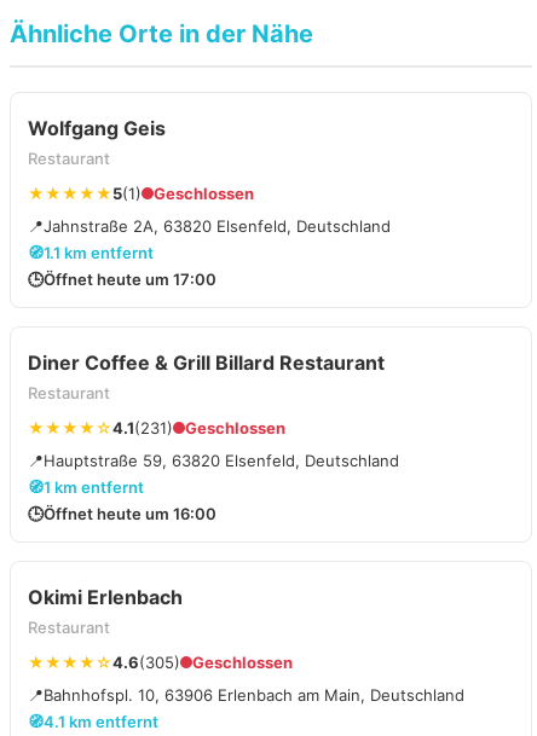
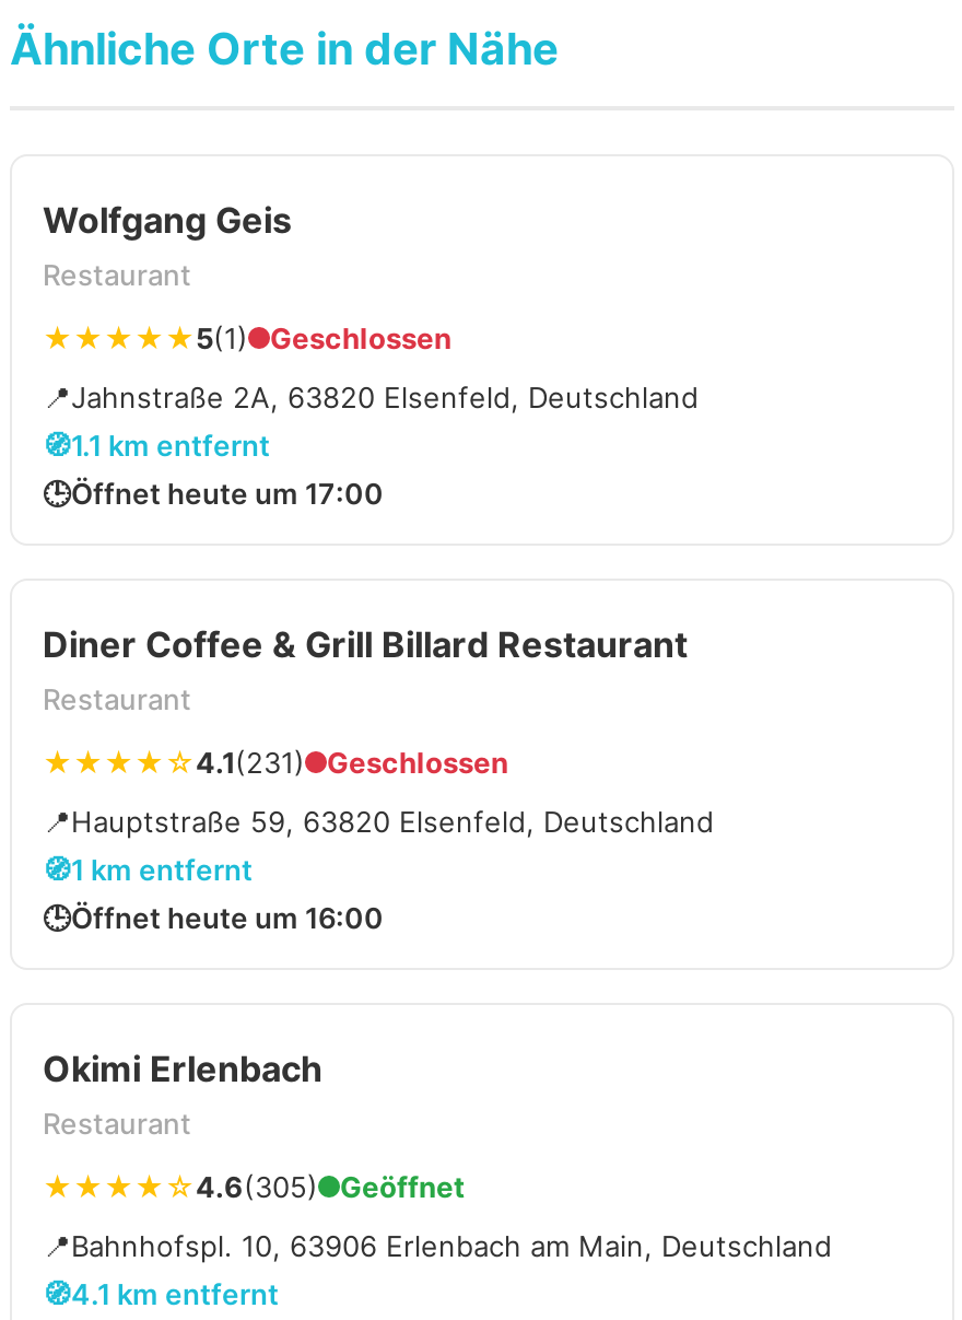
- Geschlossen
+ Geöffnet
